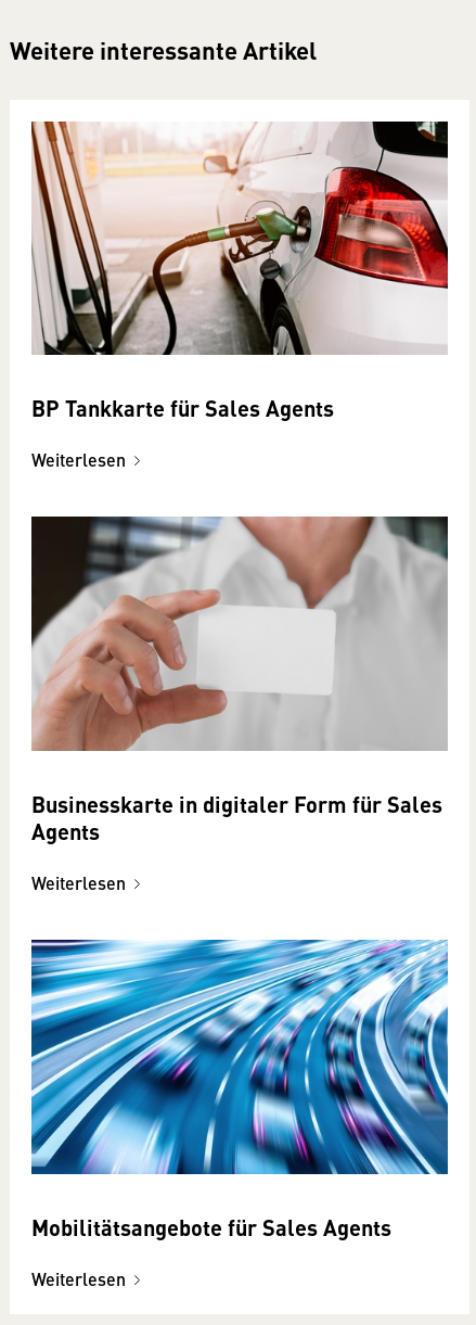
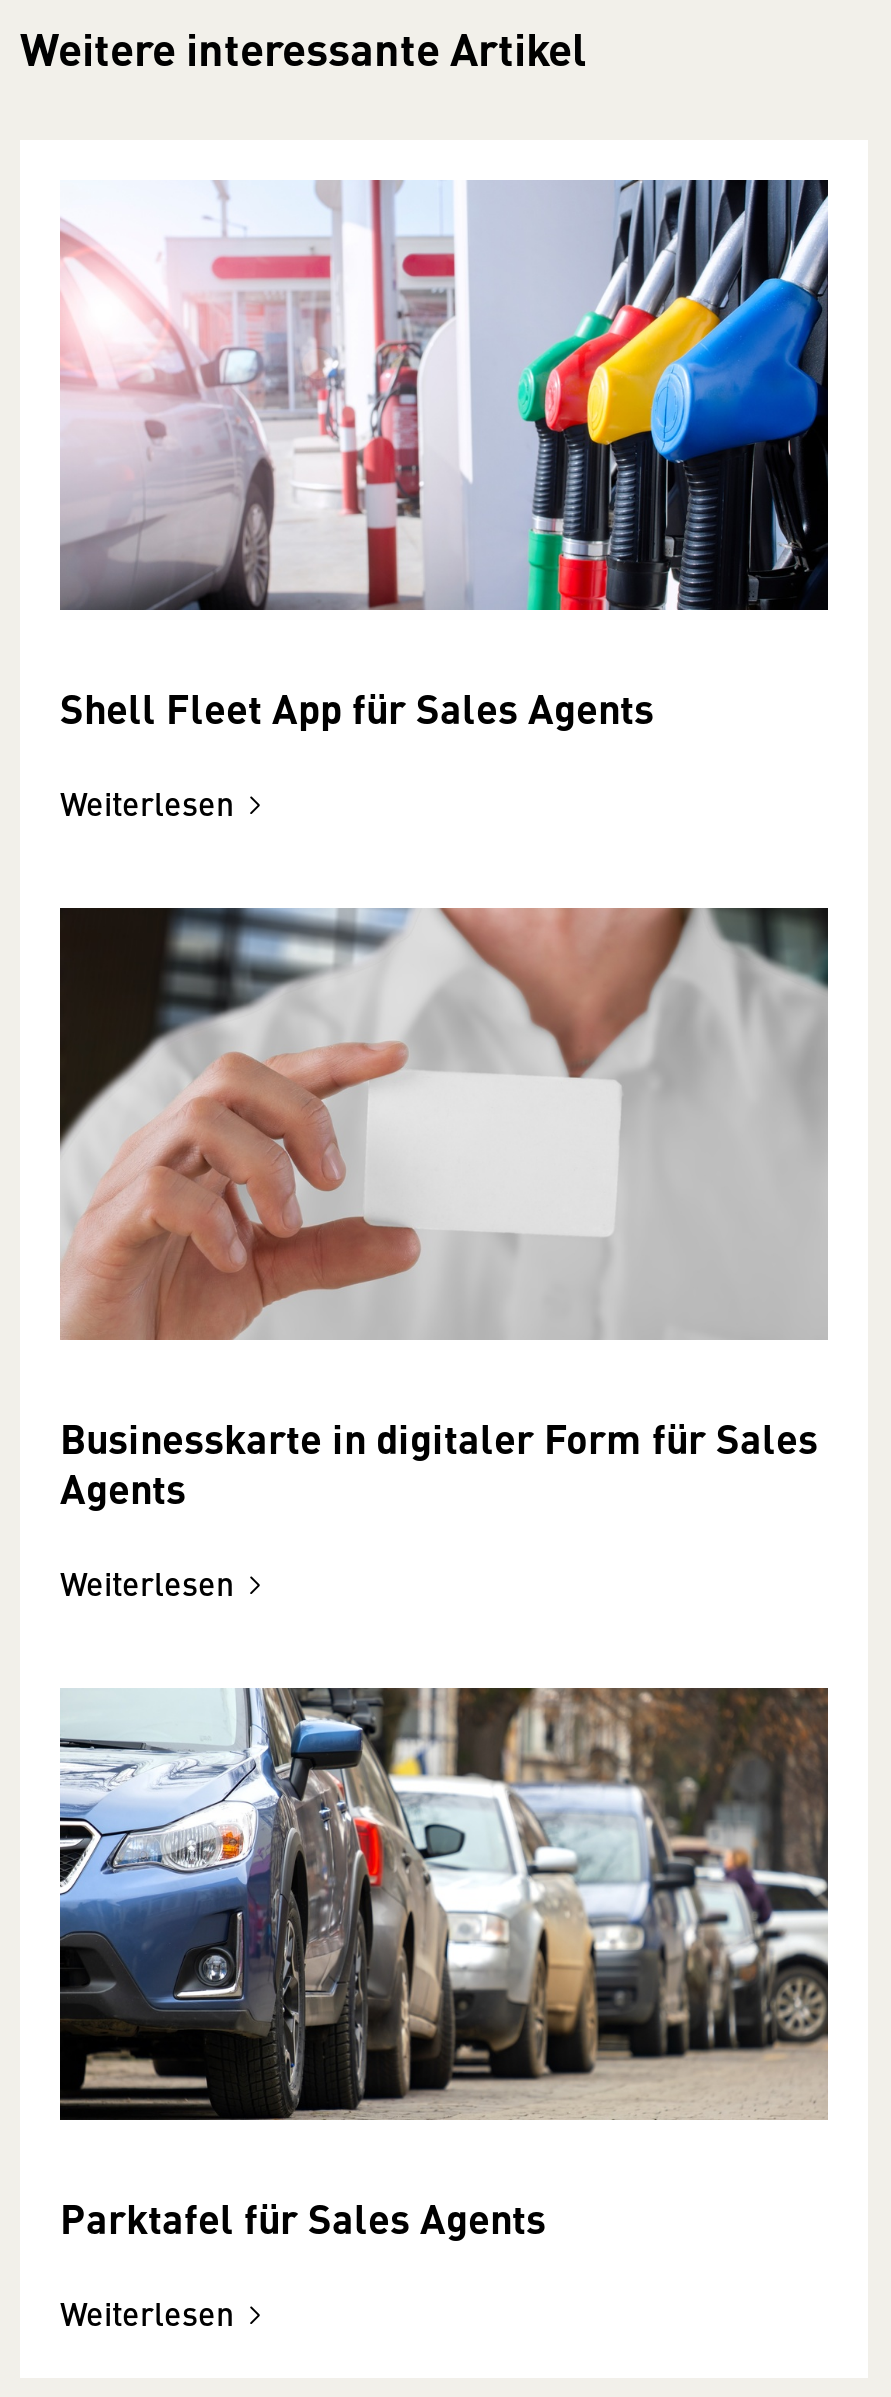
- [image]
- BP Tankkarte für Sales Agents
+ [image]
+ Shell Fleet App für Sales Agents

- [image]
- Mobilitätsangebote für Sales Agents
+ [image]
+ Parktafel für Sales Agents
